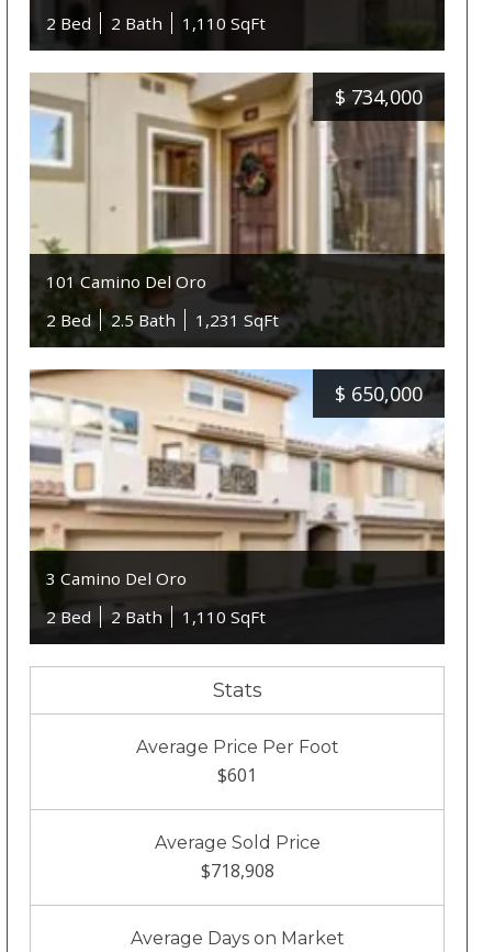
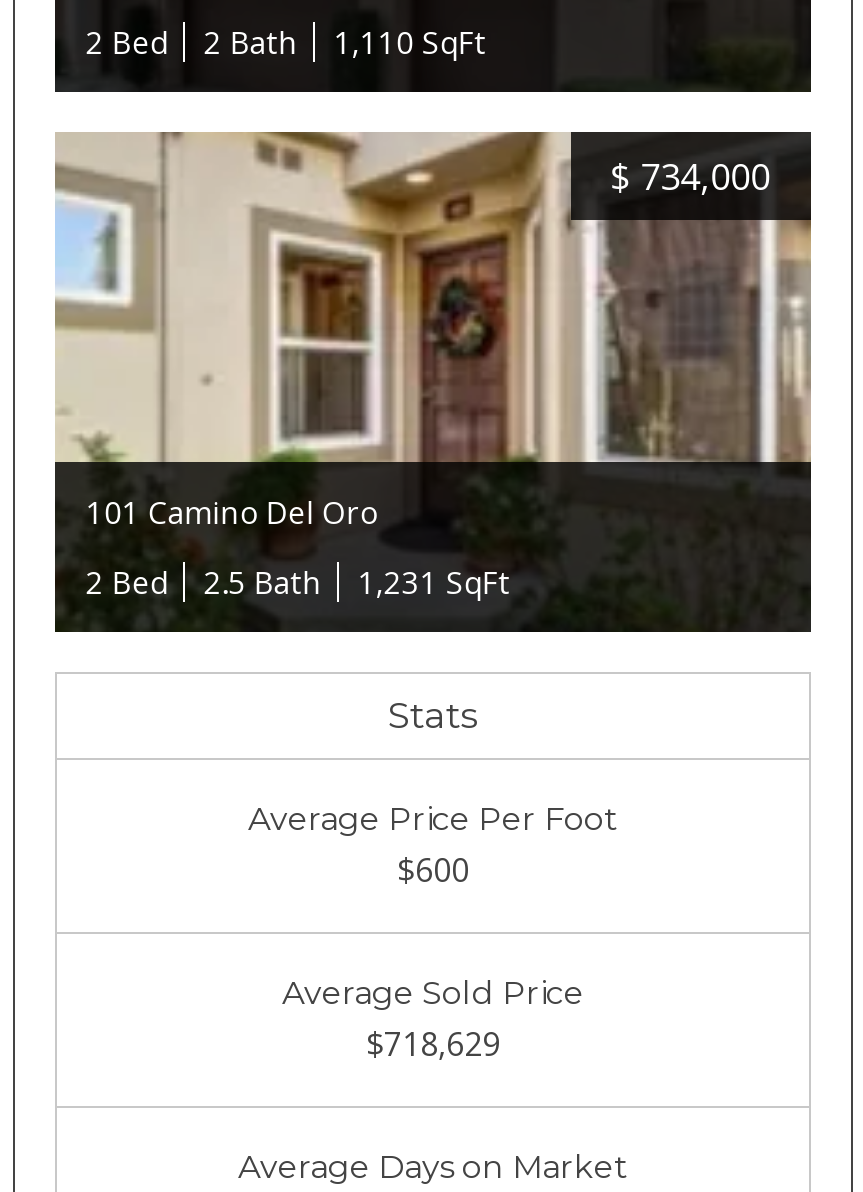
- [image]
- $ 650,000

- 3 Camino Del Oro
- 2 Bed
- 2 Bath
- 1,110 SqFt

- $601
+ $600

- $718,908
+ $718,629
